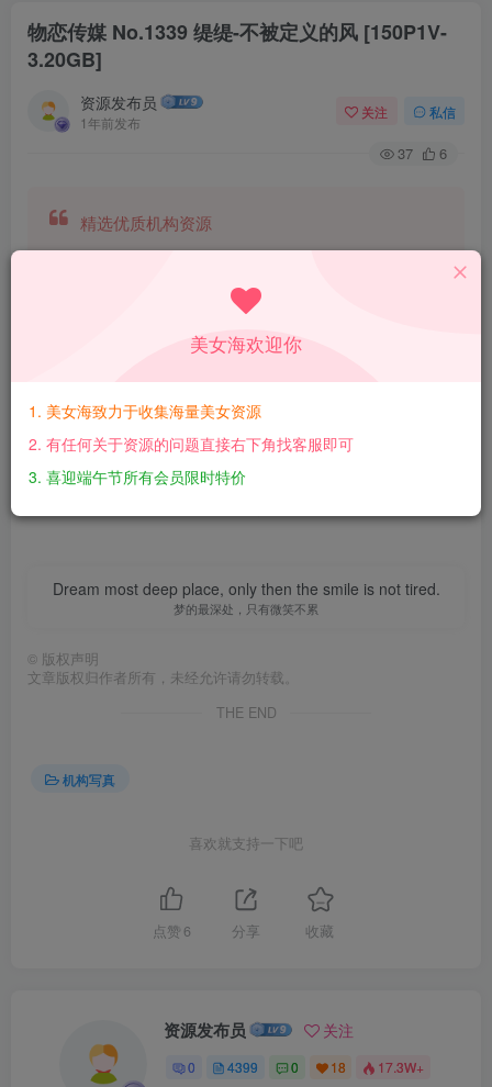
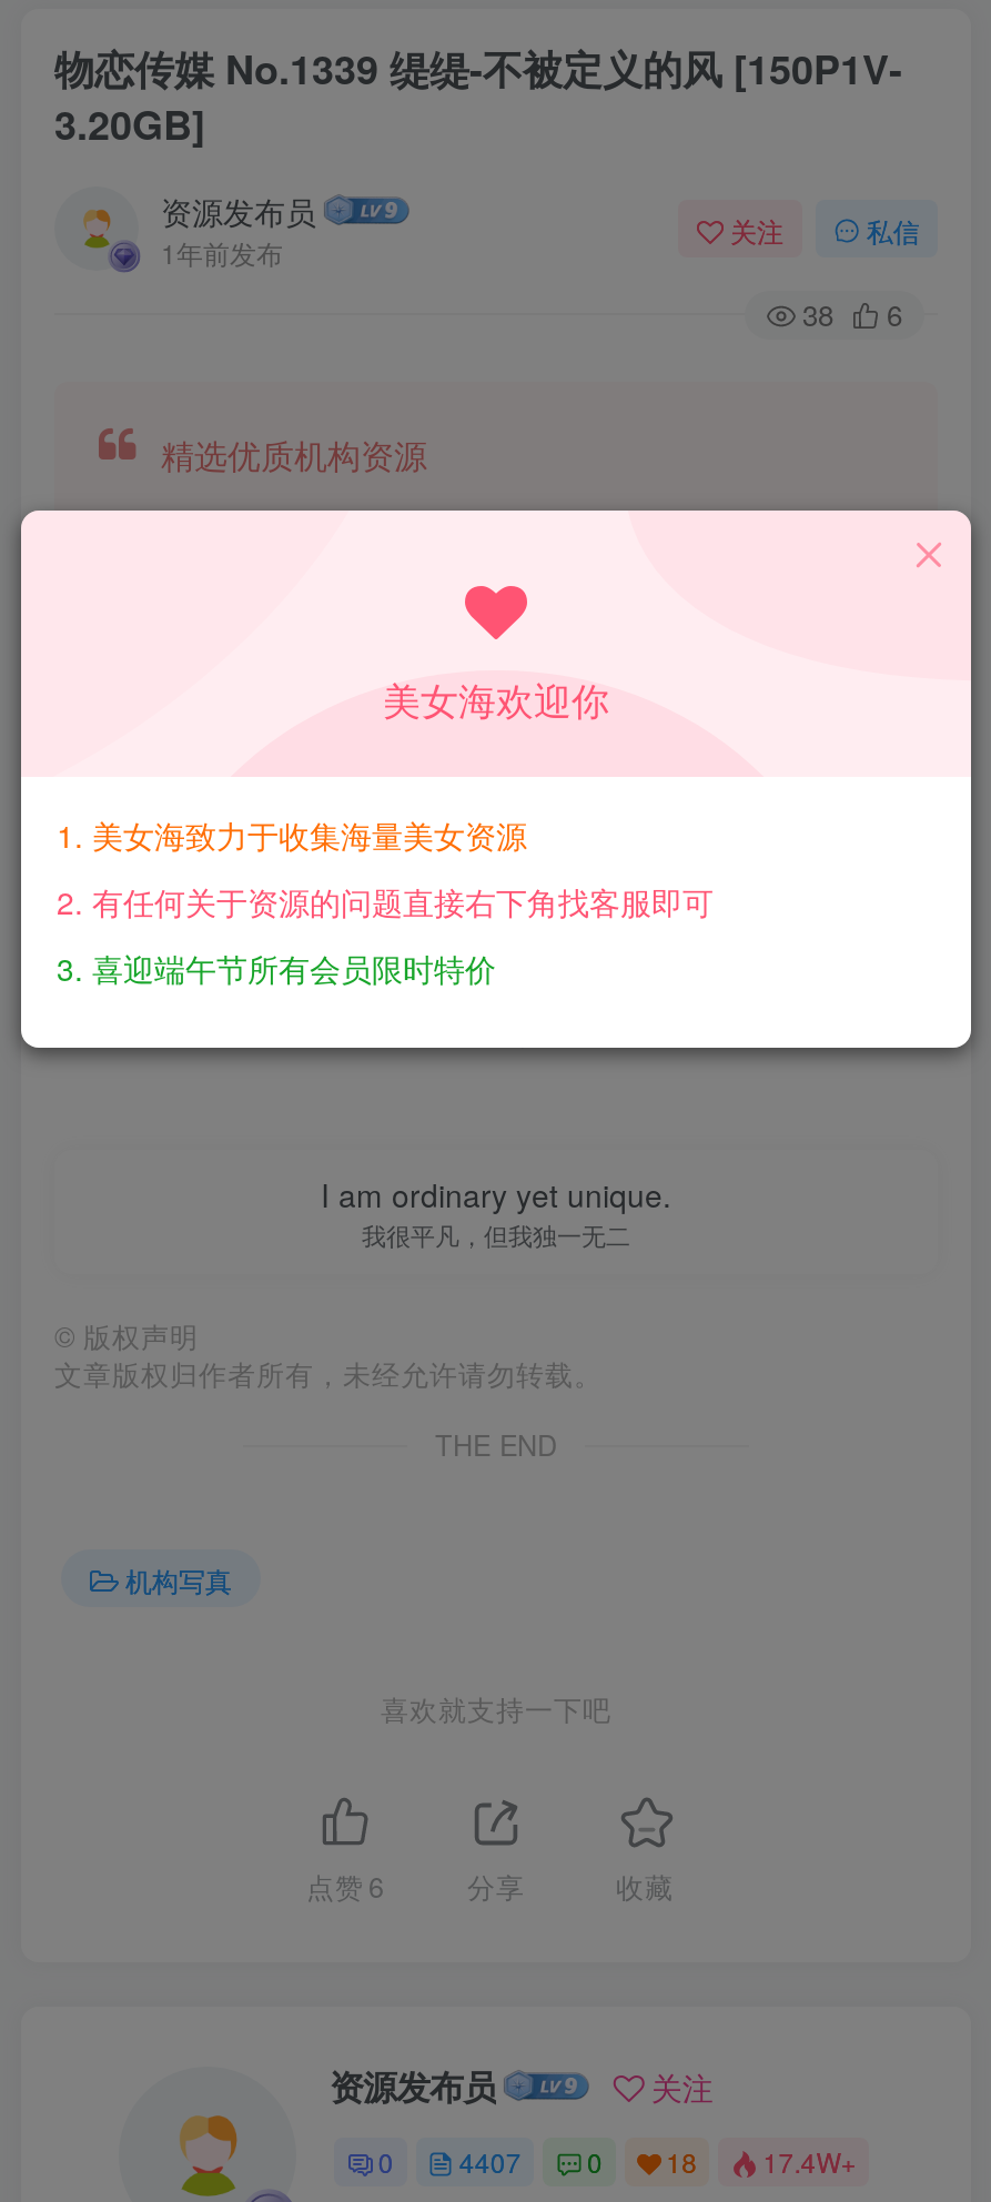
- 37 6
+ 38 6

- Dream most deep place, only then the smile is not tired.
- 梦的最深处，只有微笑不累
+ I am ordinary yet unique.
+ 我很平凡，但我独一无二

- 4399
+ 4407

- 17.3W+
+ 17.4W+
